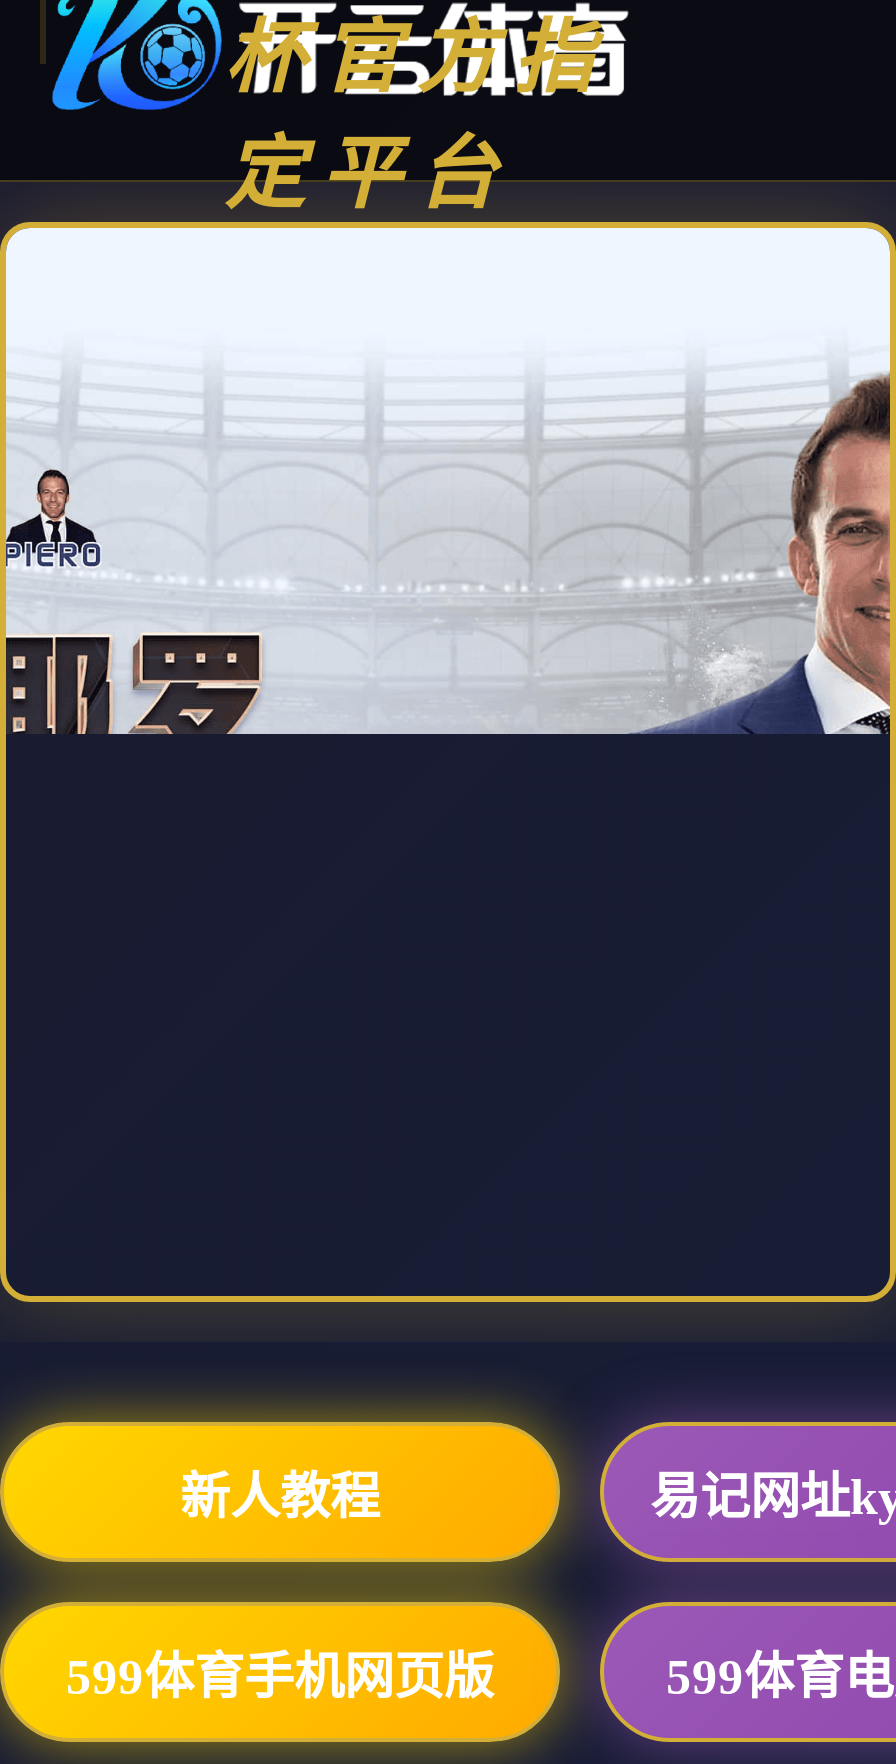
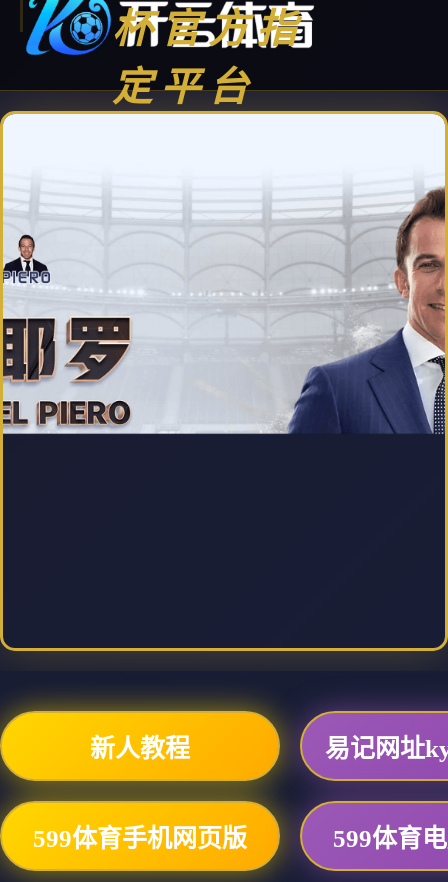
+ [image]
